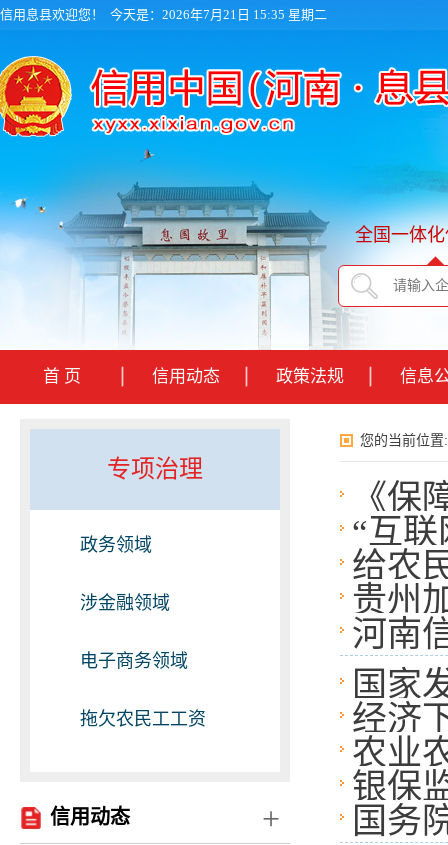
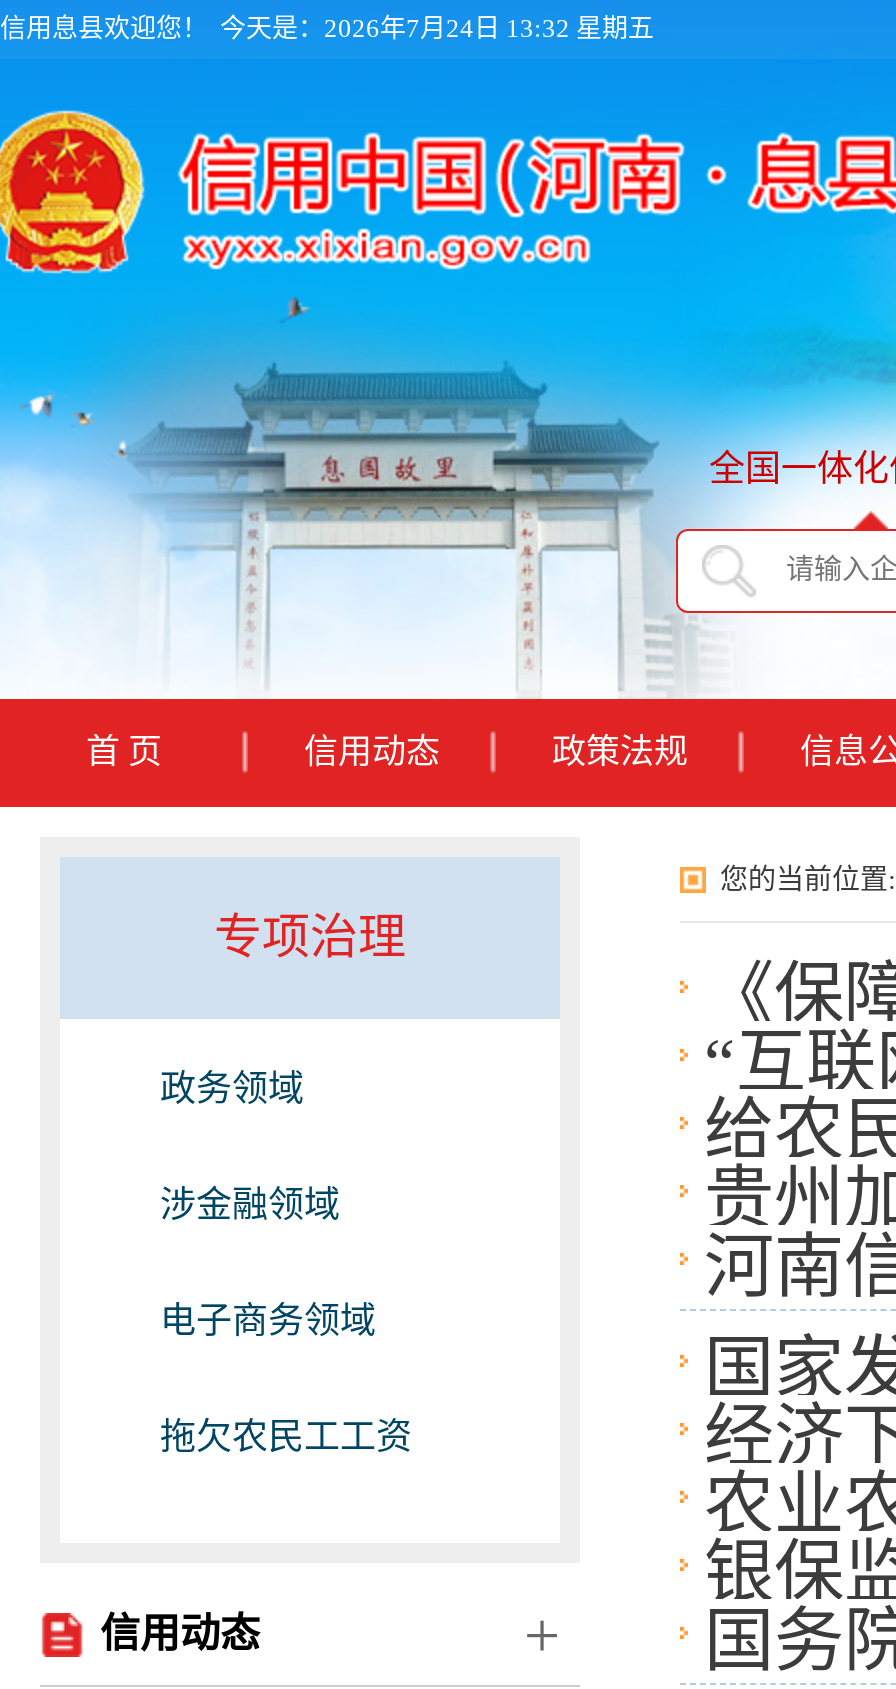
- 信用息县欢迎您！今天是：2026年7月21日 15:35 星期二
+ 信用息县欢迎您！今天是：2026年7月24日 13:32 星期五
